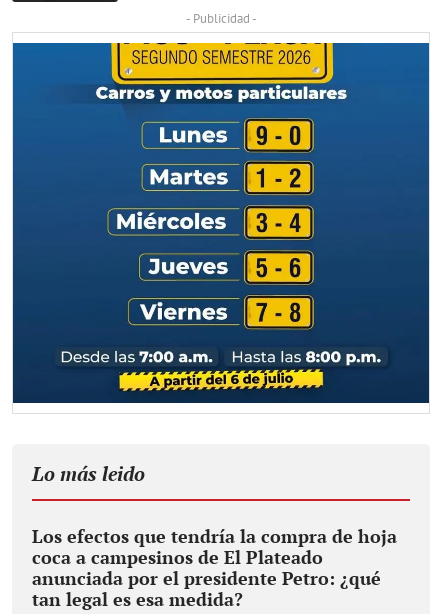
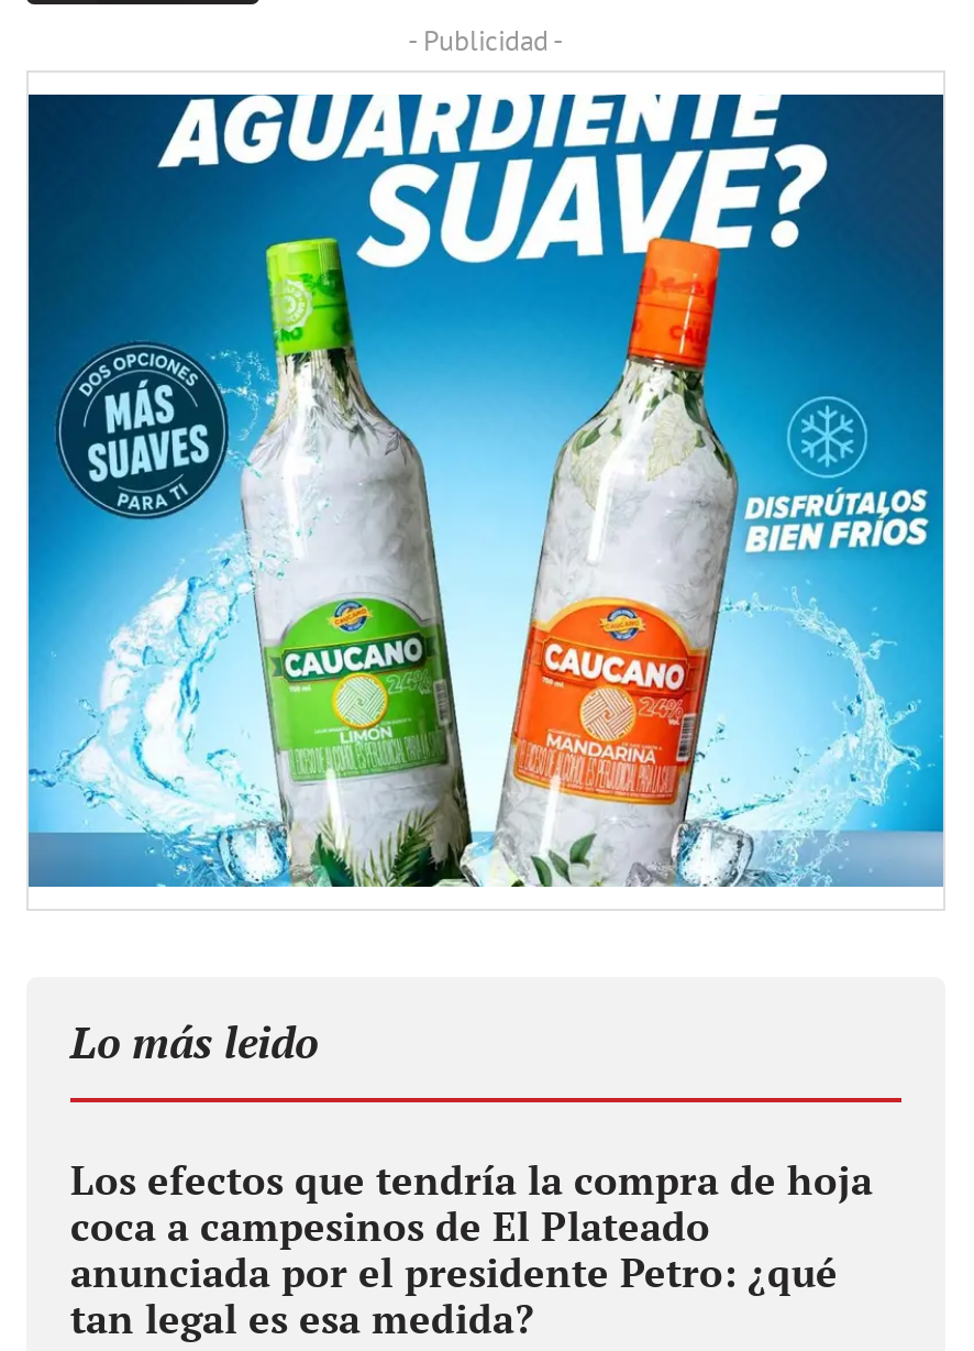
- [image]
+ [image]
